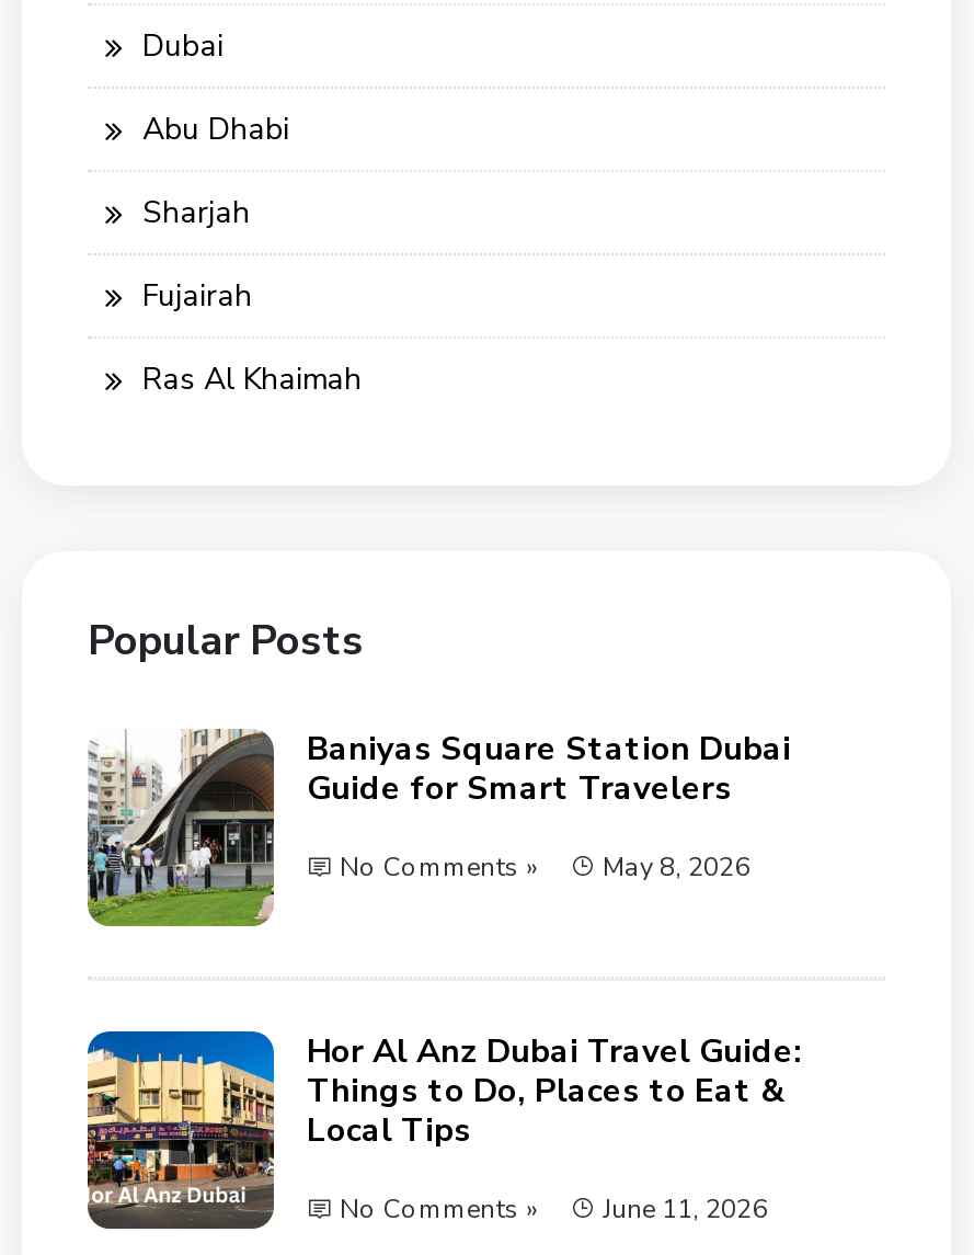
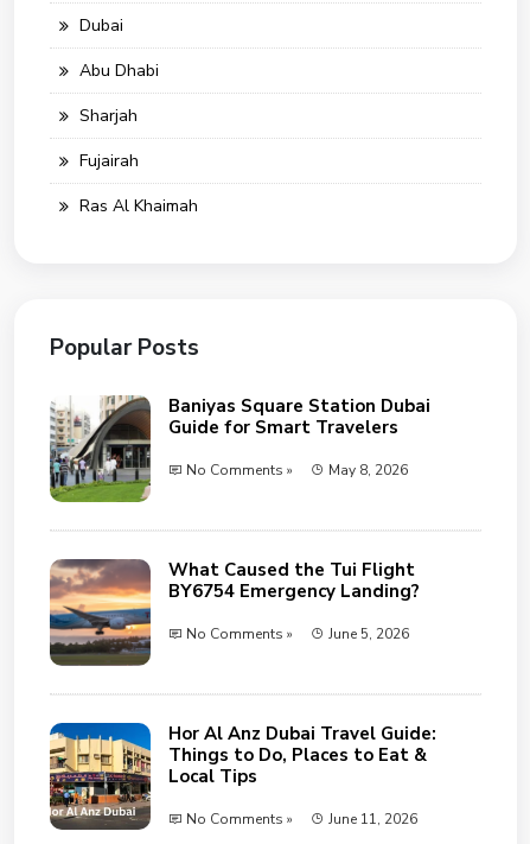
+ [image]
+ What Caused the Tui Flight
+ BY6754 Emergency Landing?
+ No Comments »
+ June 5, 2026
